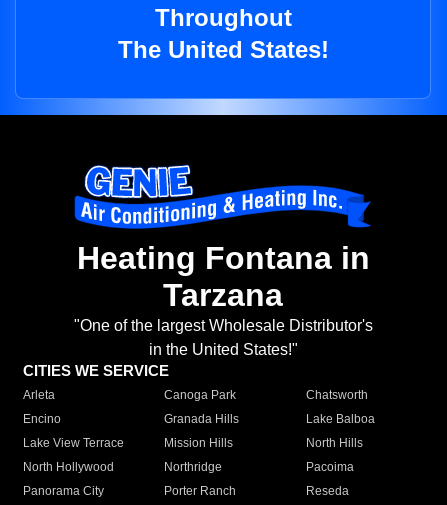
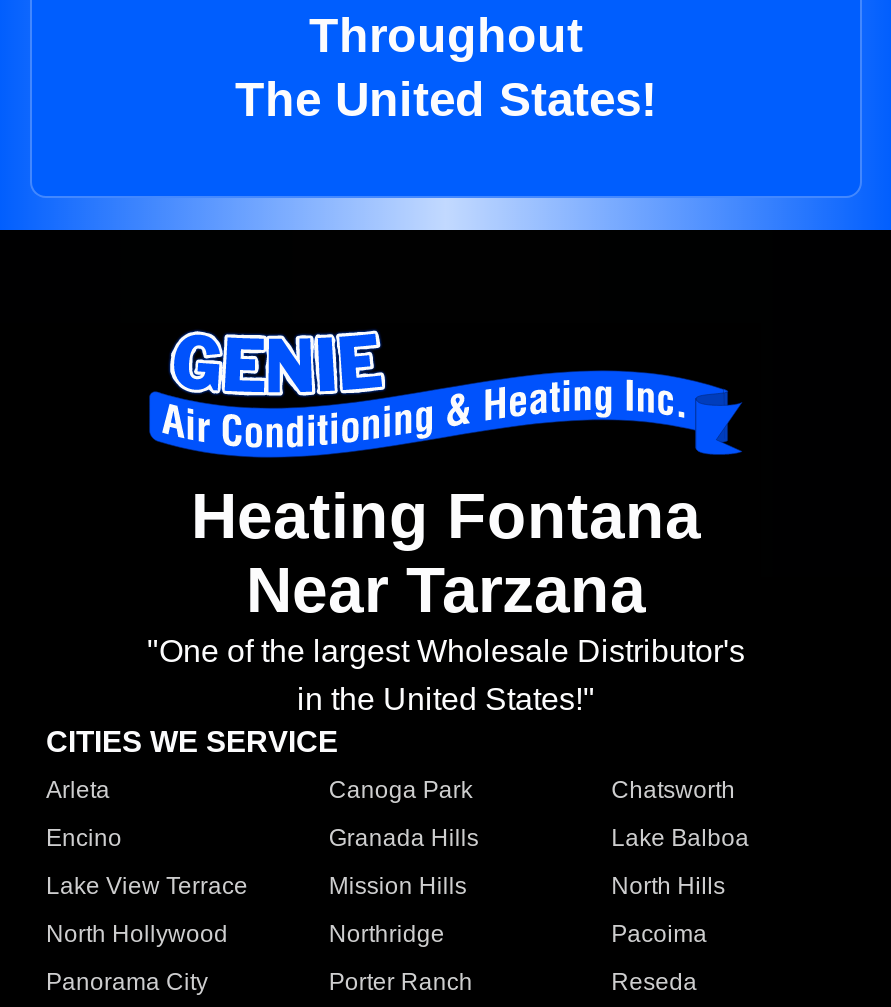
- Heating Fontana in
- Tarzana
+ Heating Fontana
+ Near Tarzana
